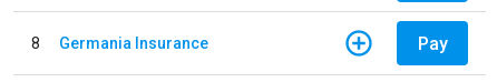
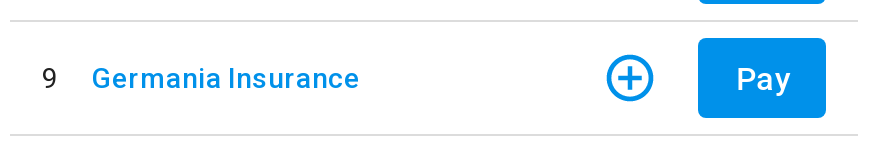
- 8 Germania Insurance
+ 9 Germania Insurance
